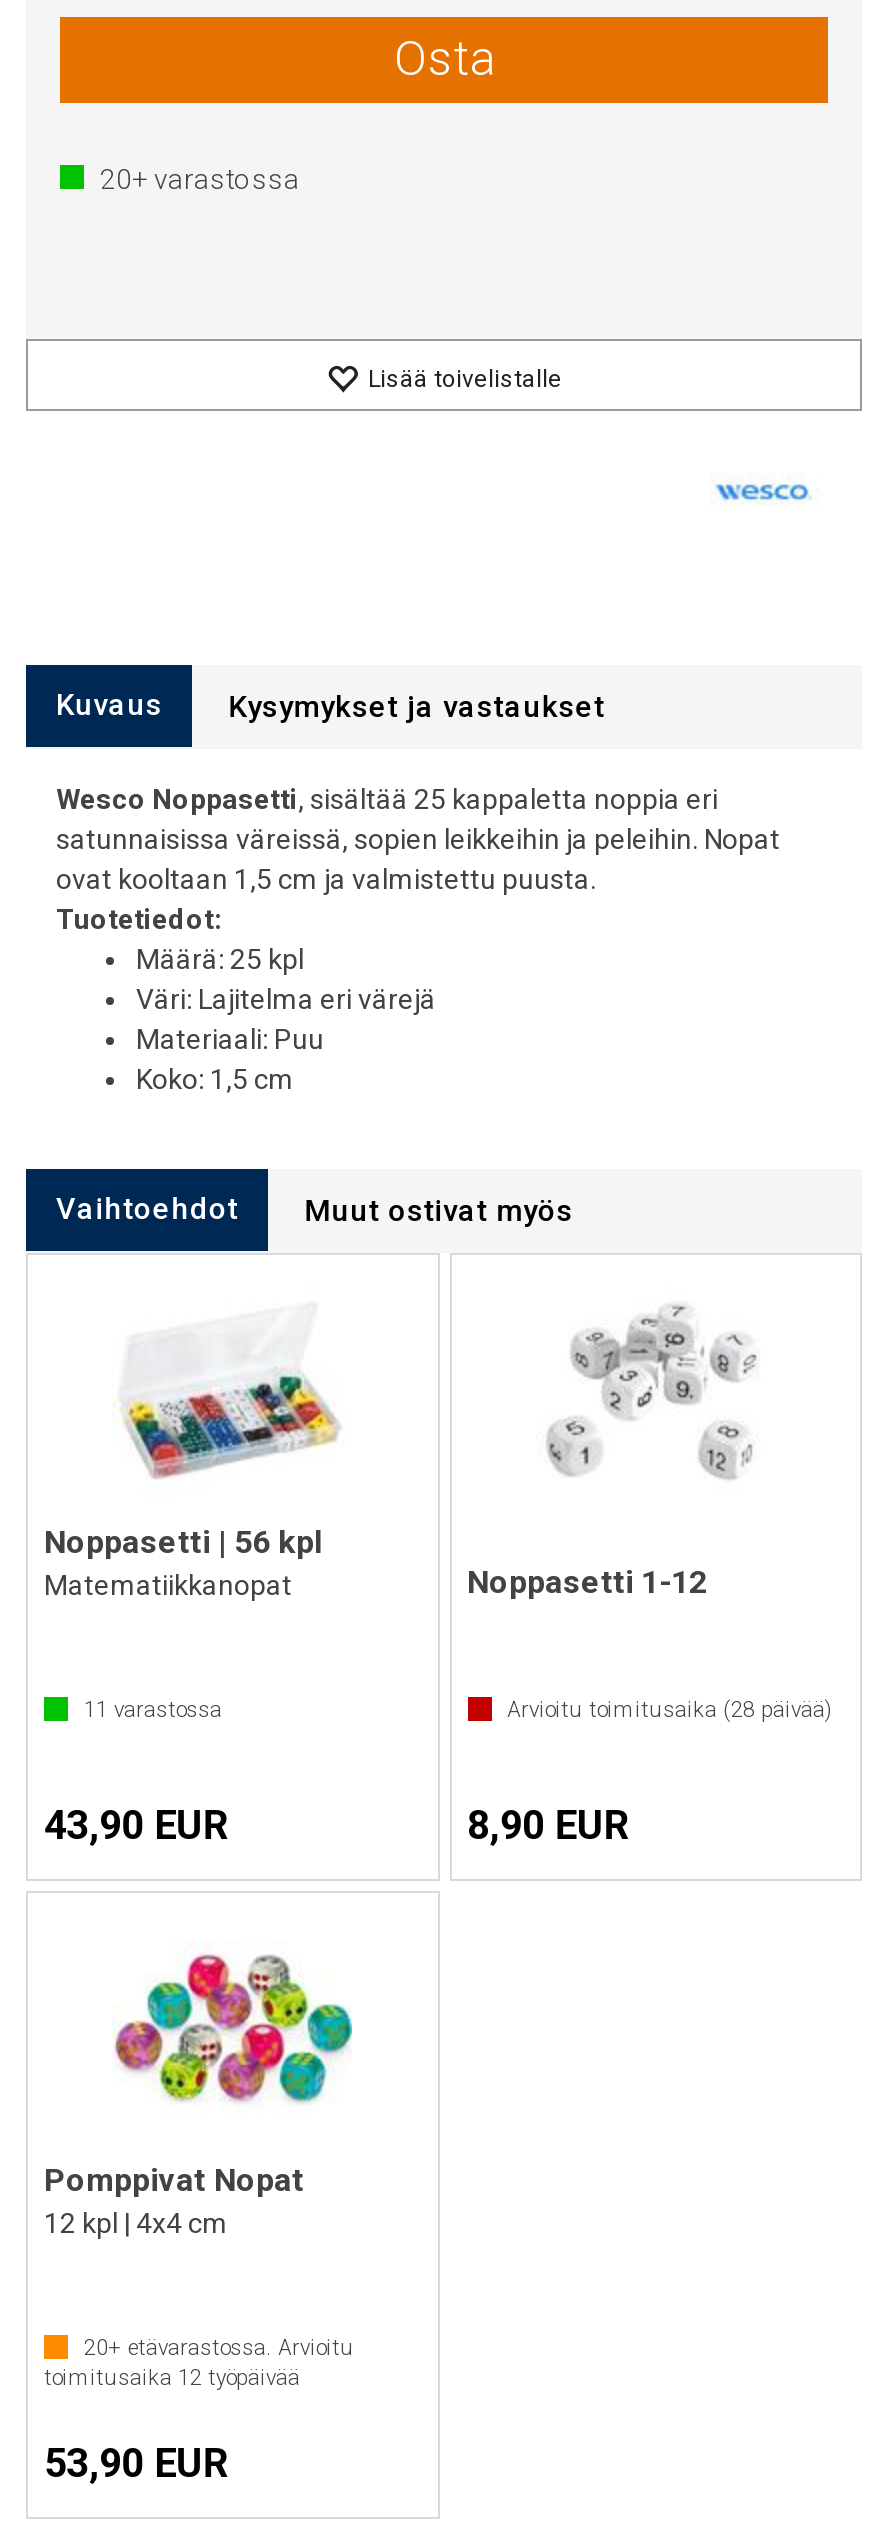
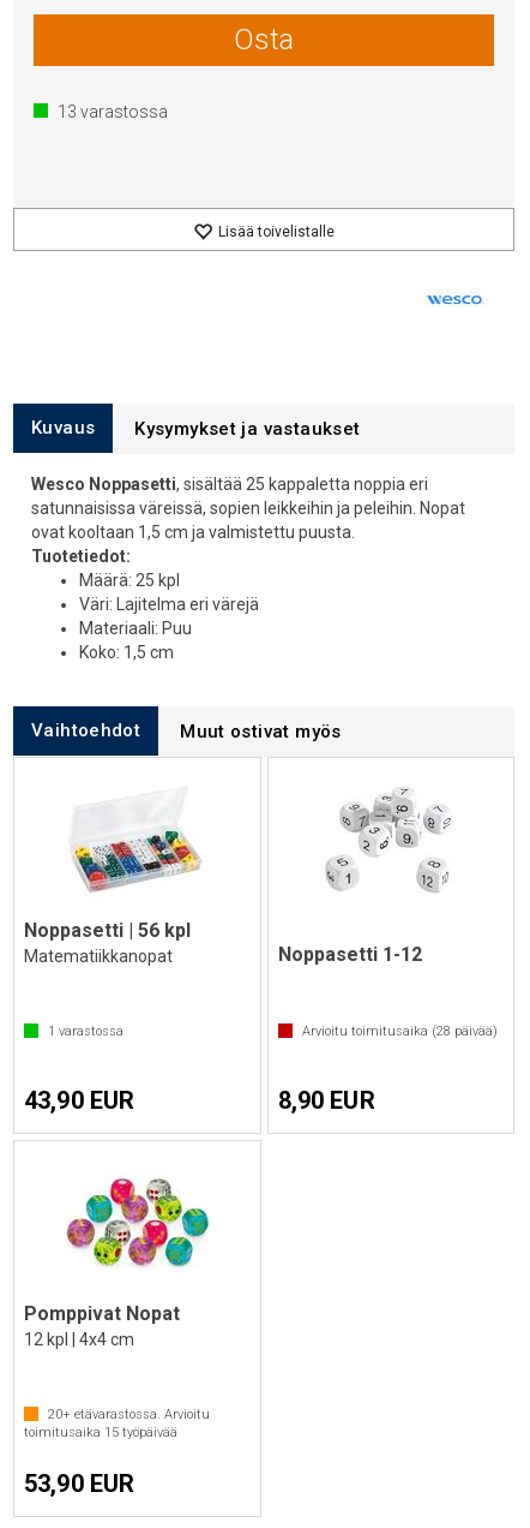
- 20+ varastossa
+ 13 varastossa

- 11 varastossa
+ 1 varastossa

- toimitusaika 12 työpäivää
+ toimitusaika 15 työpäivää
